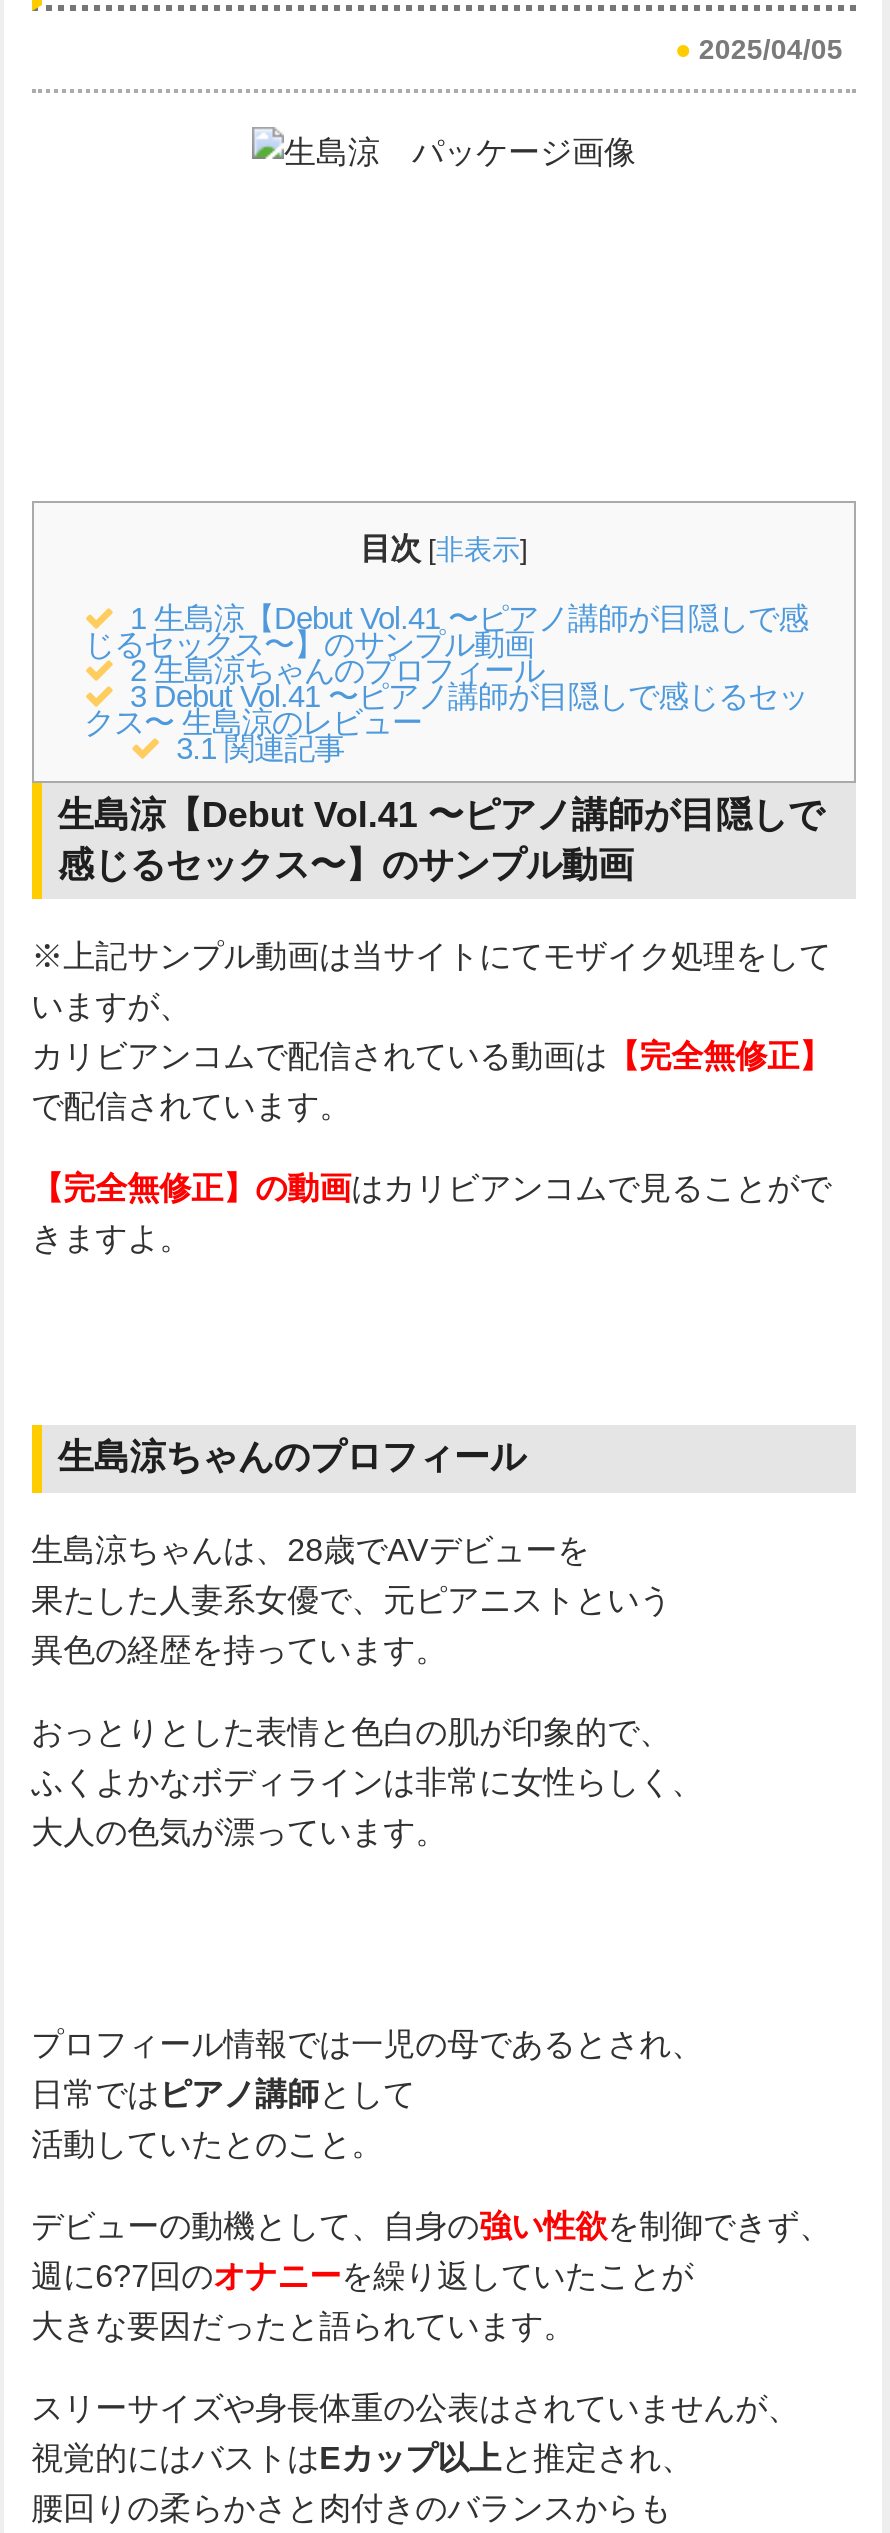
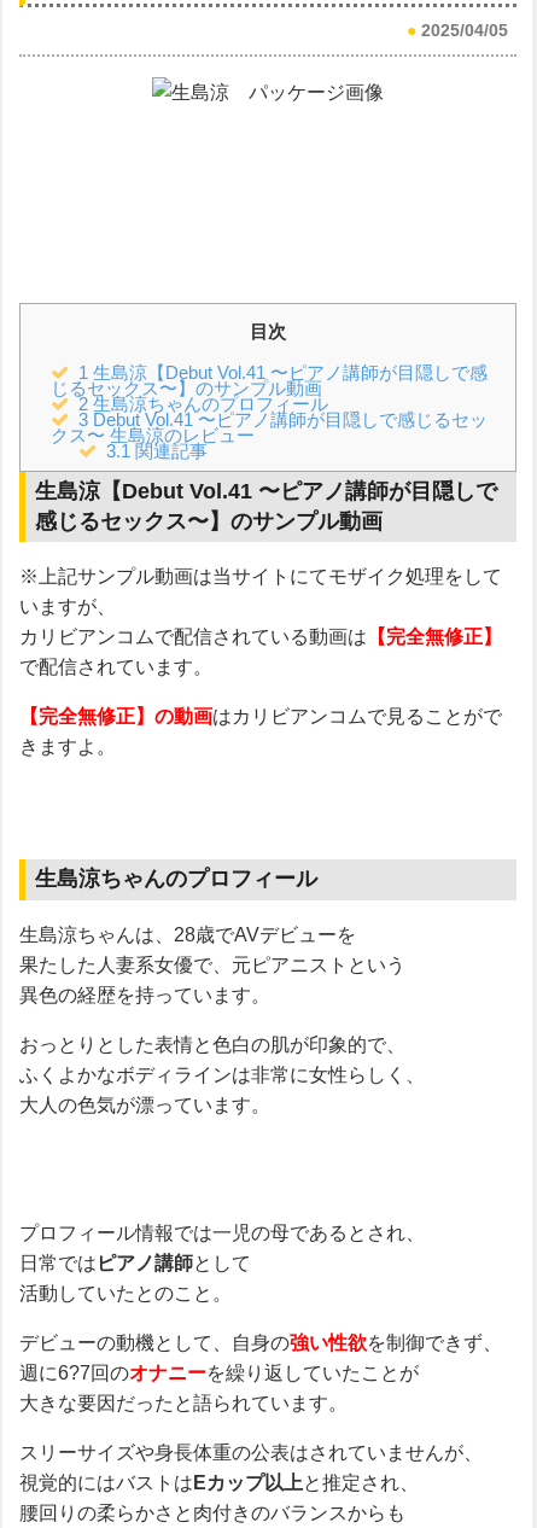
- 目次 [非表示]
+ 目次
